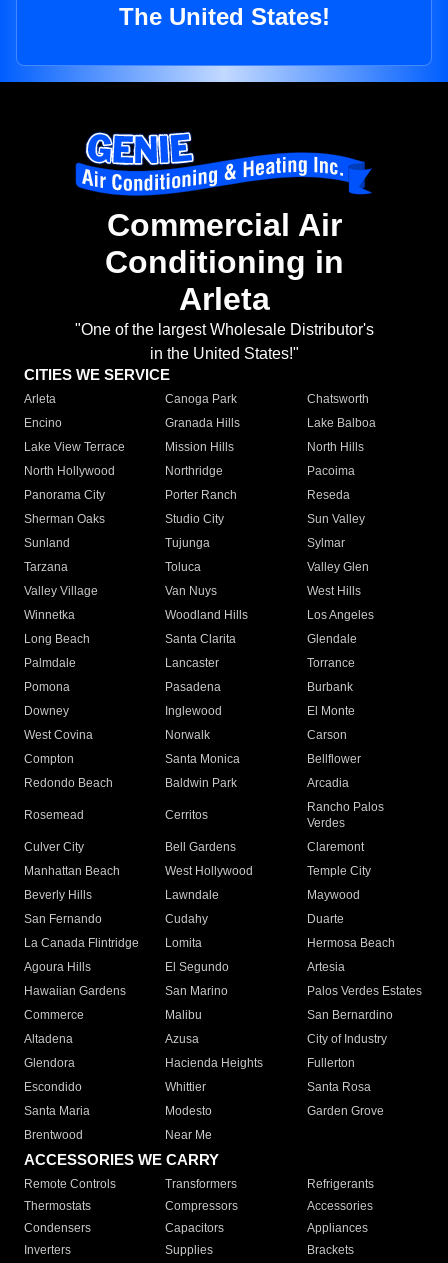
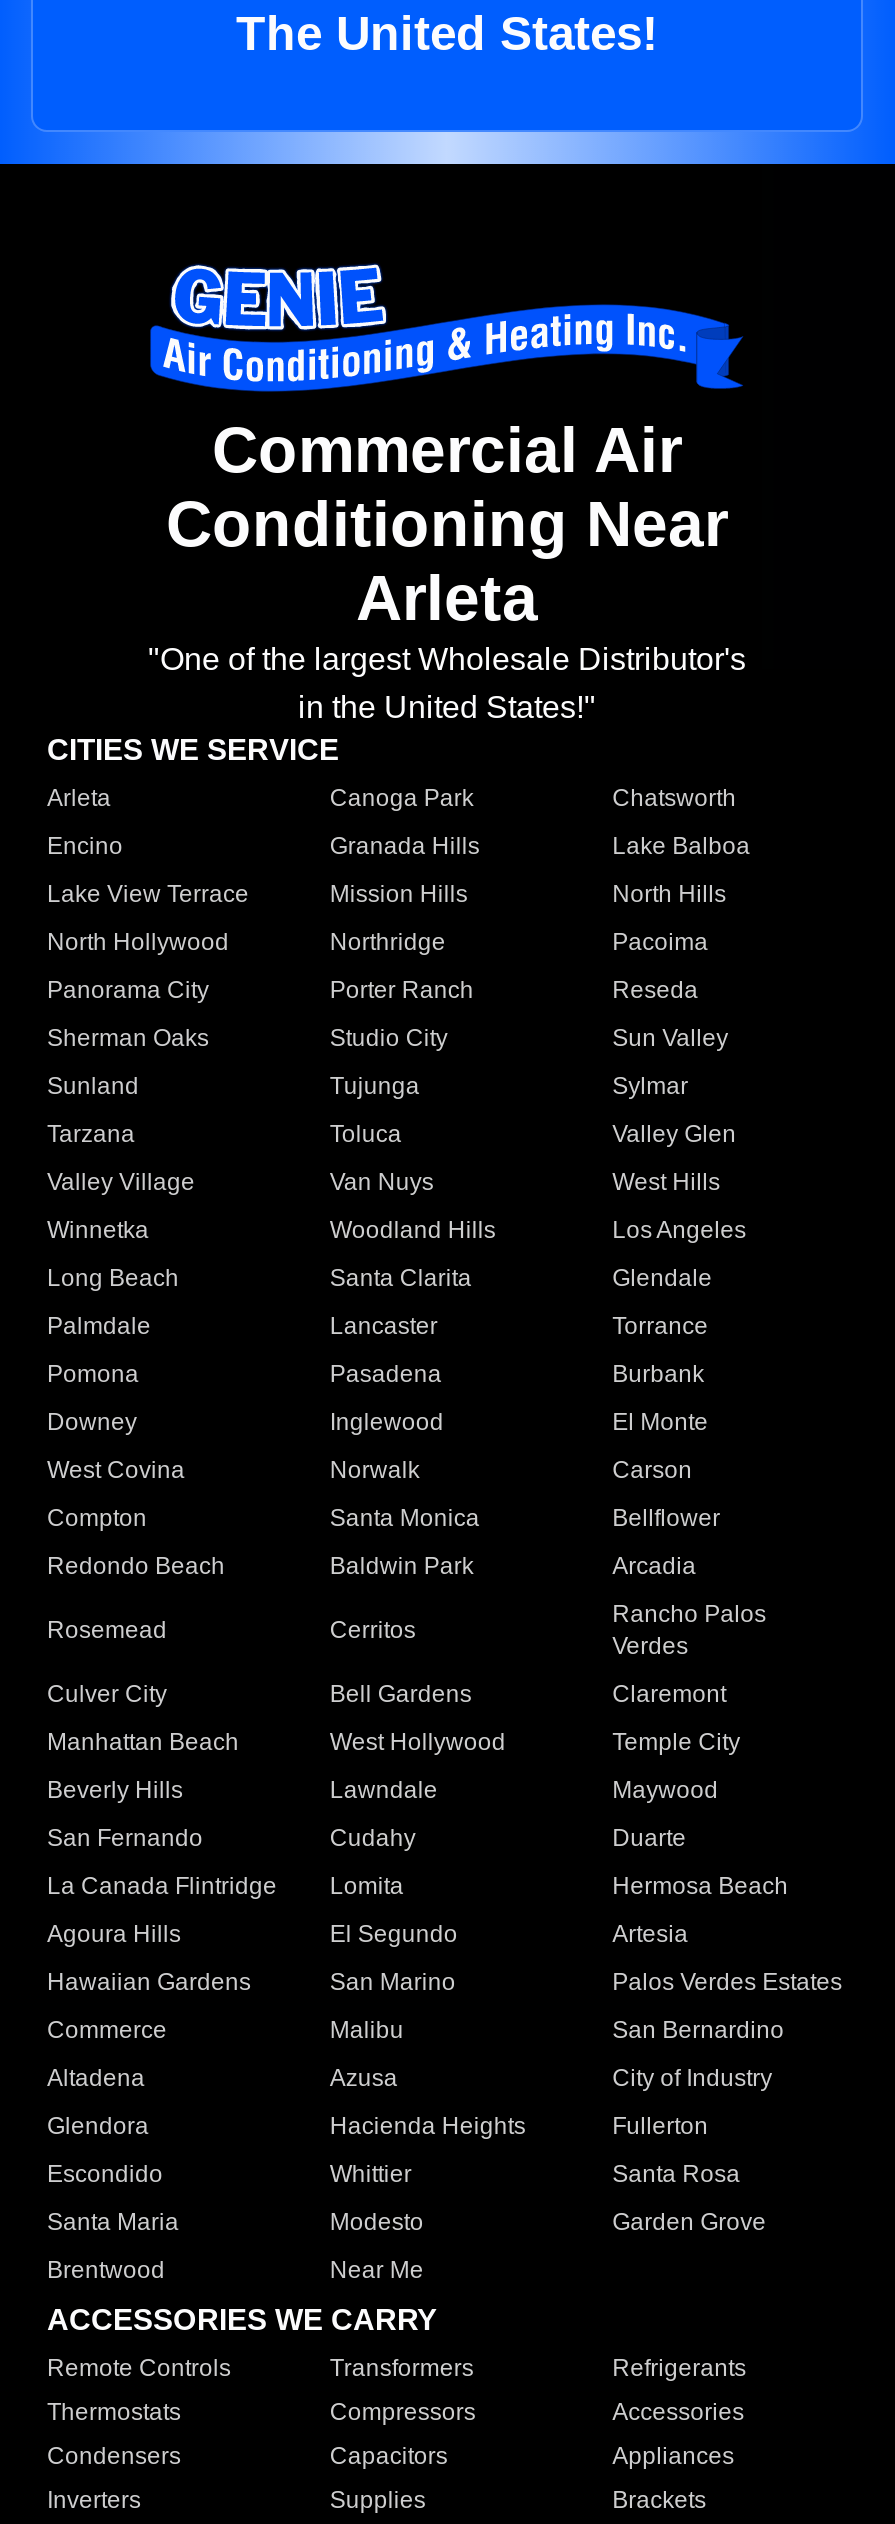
- Conditioning in
+ Conditioning Near
